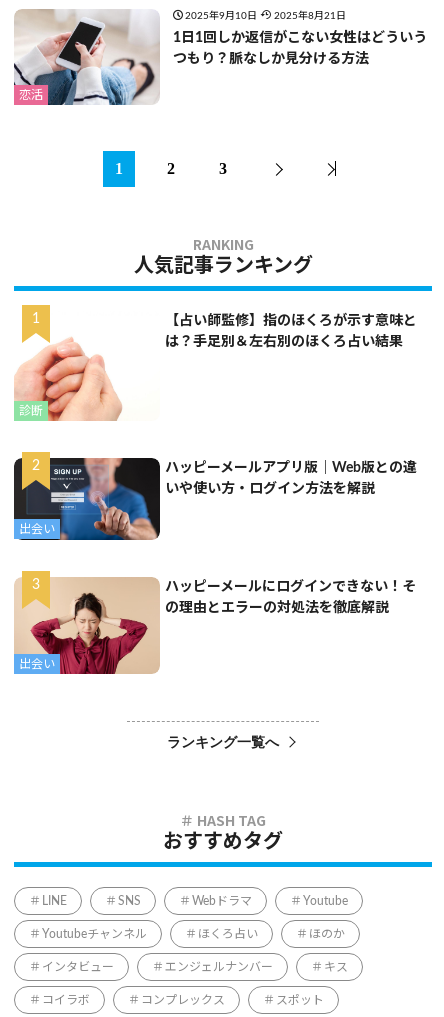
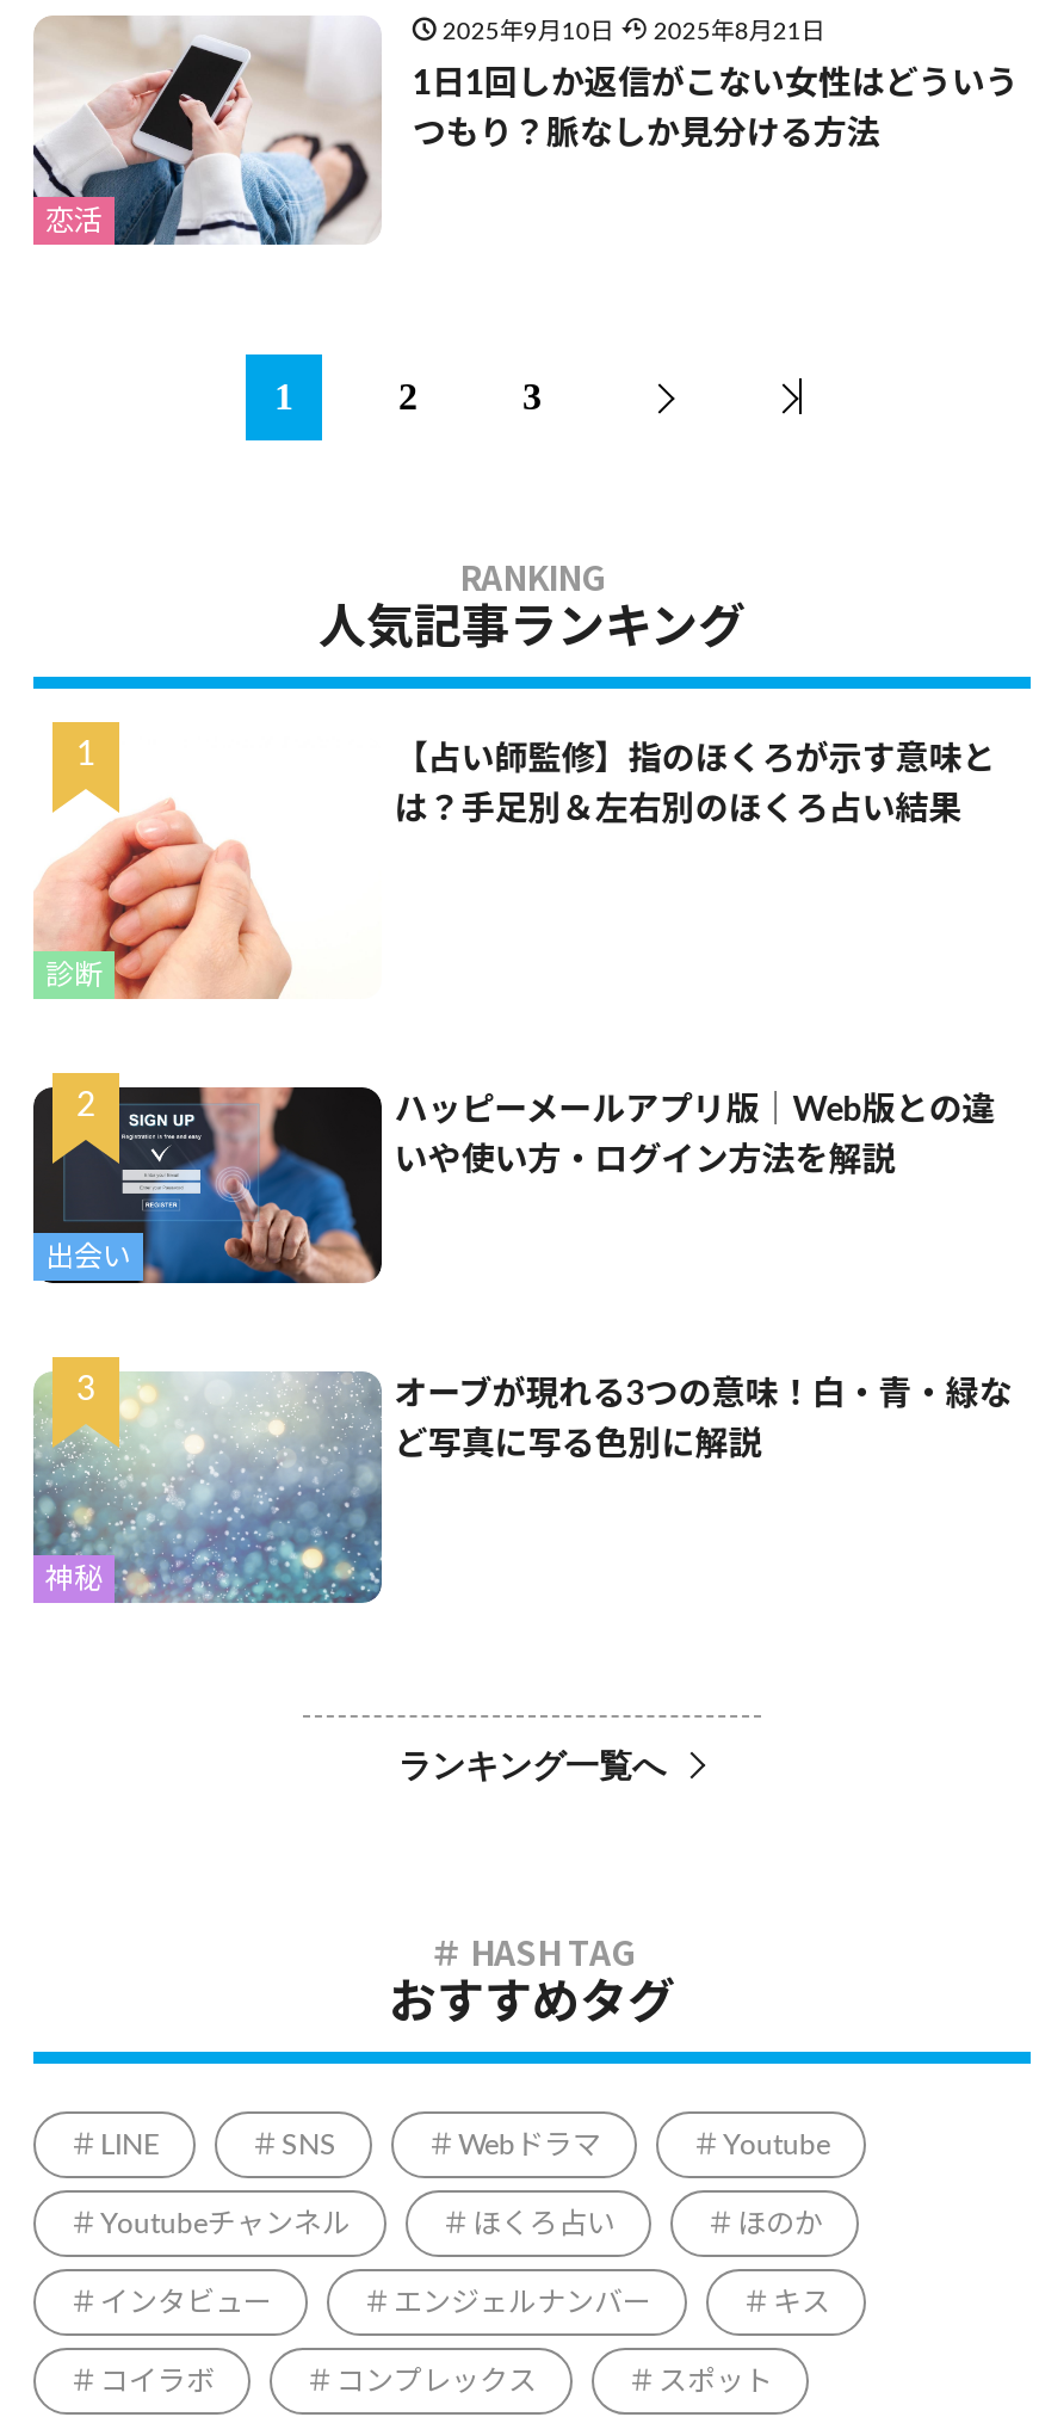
- [image]
- 出会い
+ [image]
+ 神秘

- ハッピーメールにログインできない！そ
+ オーブが現れる3つの意味！白・青・緑な

- の理由とエラーの対処法を徹底解説
+ ど写真に写る色別に解説
